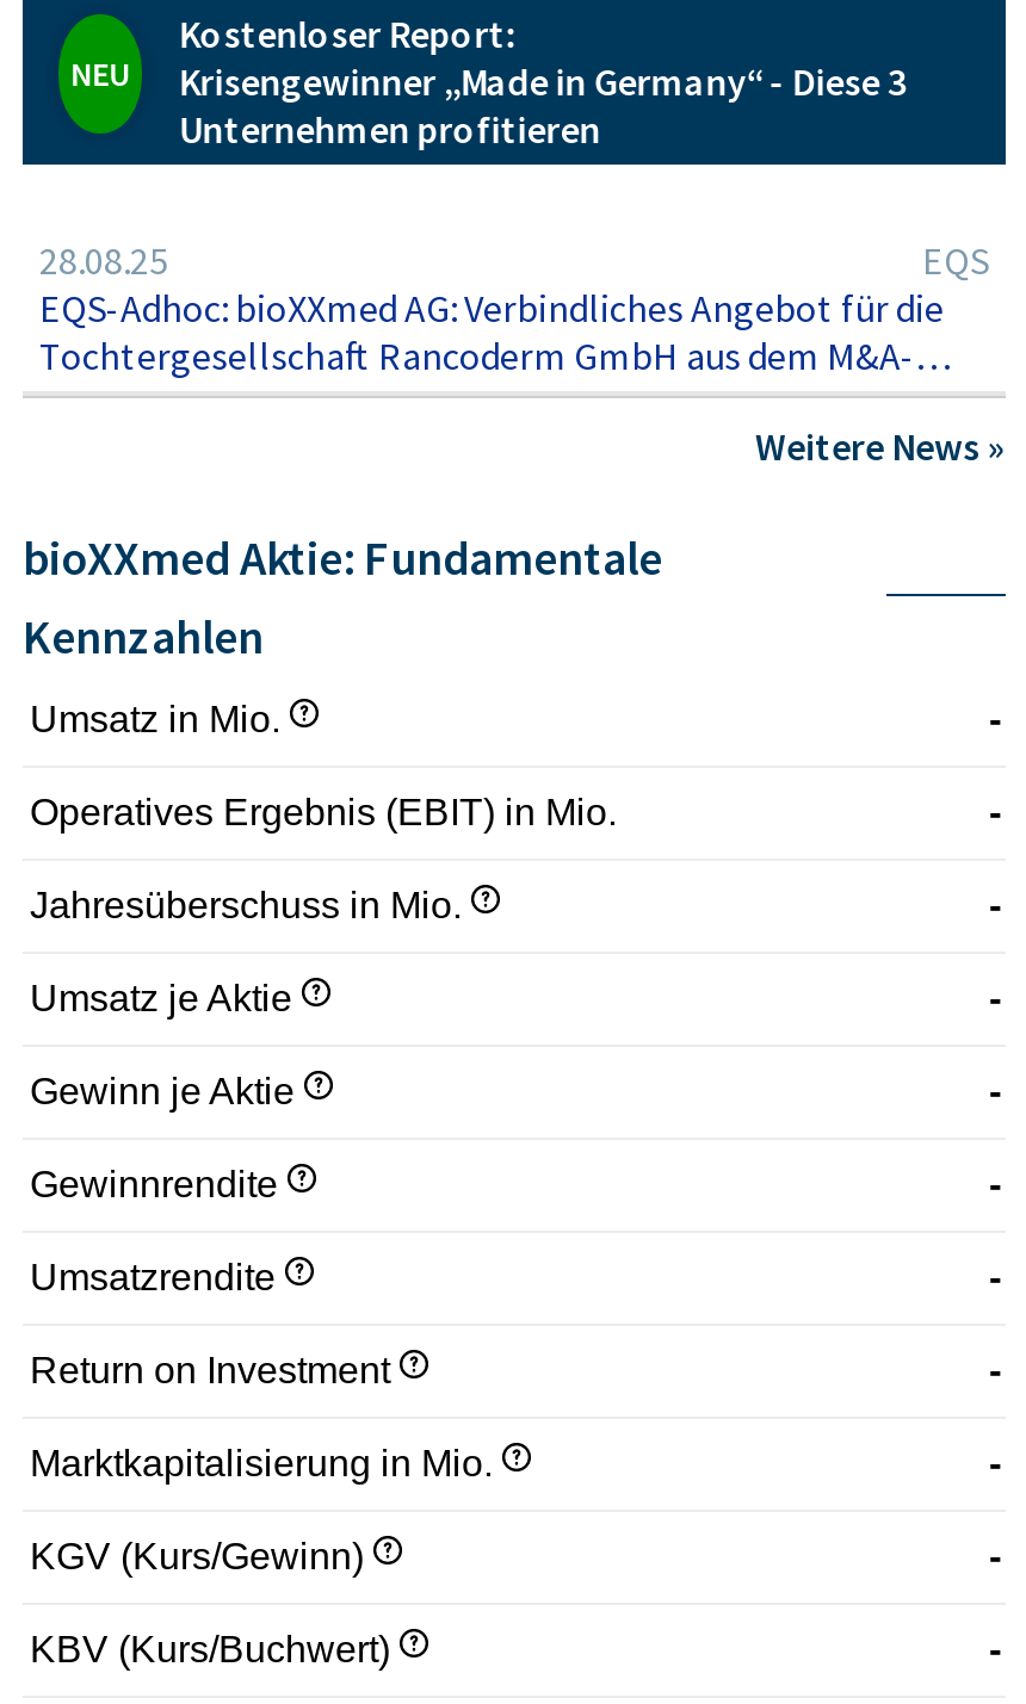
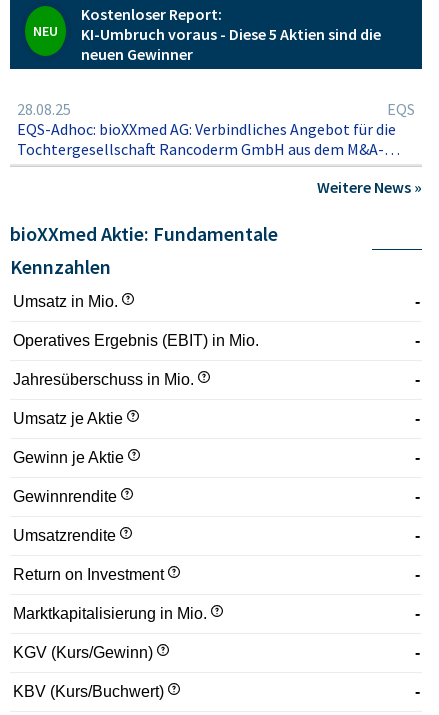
- Krisengewinner „Made in Germany“ - Diese 3
- Unternehmen profitieren
+ KI-Umbruch voraus - Diese 5 Aktien sind die
+ neuen Gewinner
